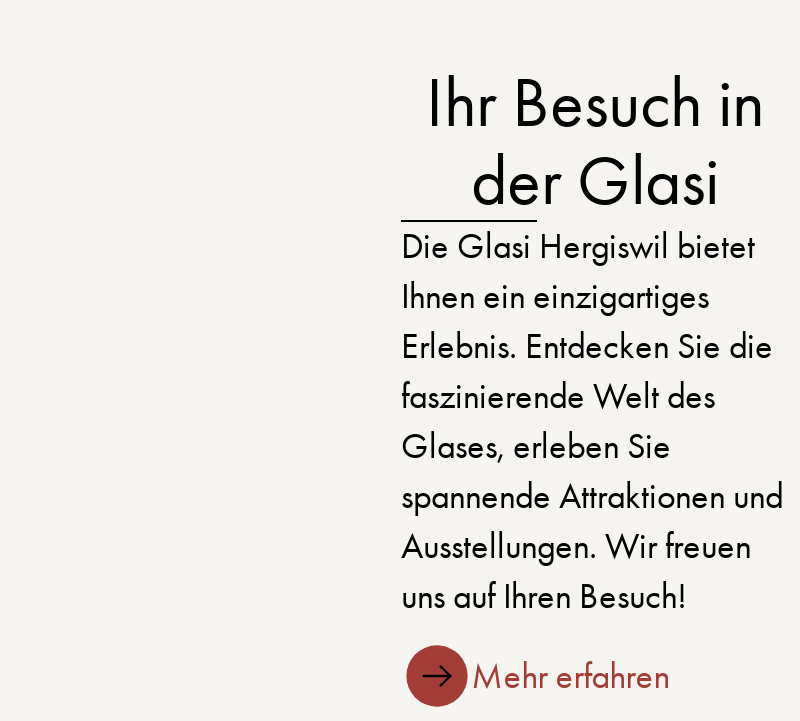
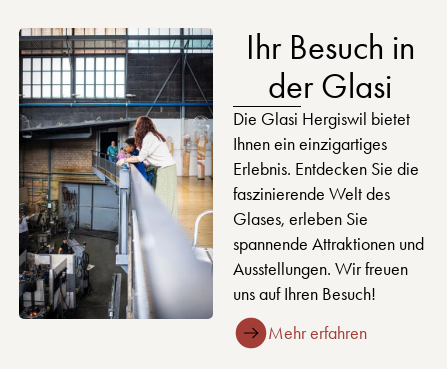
+ [image]
